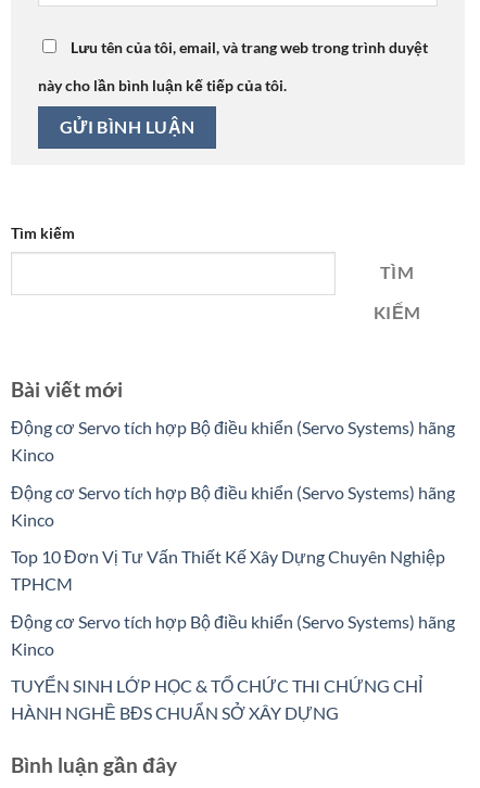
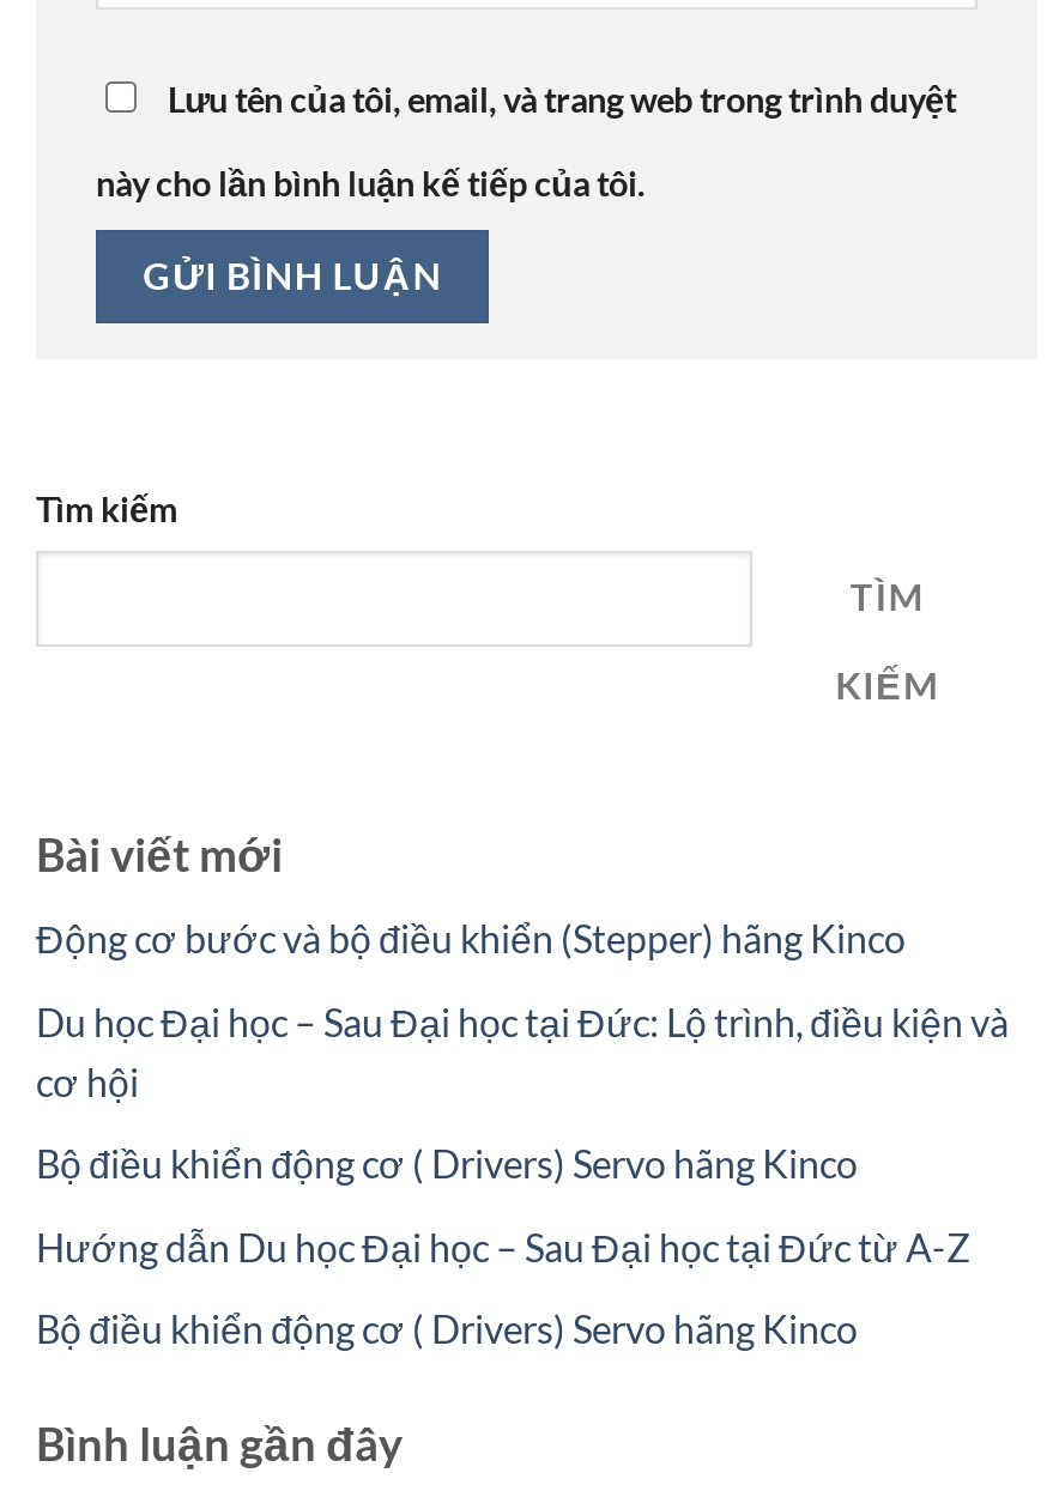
- Động cơ Servo tích hợp Bộ điều khiển (Servo Systems) hãng
- Kinco
+ Động cơ bước và bộ điều khiển (Stepper) hãng Kinco

- Động cơ Servo tích hợp Bộ điều khiển (Servo Systems) hãng
- Kinco
+ Du học Đại học – Sau Đại học tại Đức: Lộ trình, điều kiện và
+ cơ hội

- Top 10 Đơn Vị Tư Vấn Thiết Kế Xây Dựng Chuyên Nghiệp
- TPHCM
+ Bộ điều khiển động cơ ( Drivers) Servo hãng Kinco

- Động cơ Servo tích hợp Bộ điều khiển (Servo Systems) hãng
- Kinco
+ Hướng dẫn Du học Đại học – Sau Đại học tại Đức từ A-Z

- TUYỂN SINH LỚP HỌC & TỔ CHỨC THI CHỨNG CHỈ
- HÀNH NGHỀ BĐS CHUẨN SỞ XÂY DỰNG
+ Bộ điều khiển động cơ ( Drivers) Servo hãng Kinco
